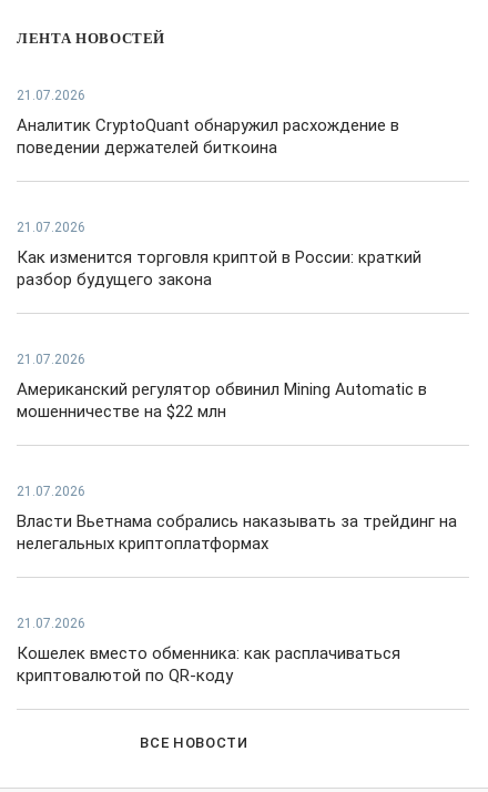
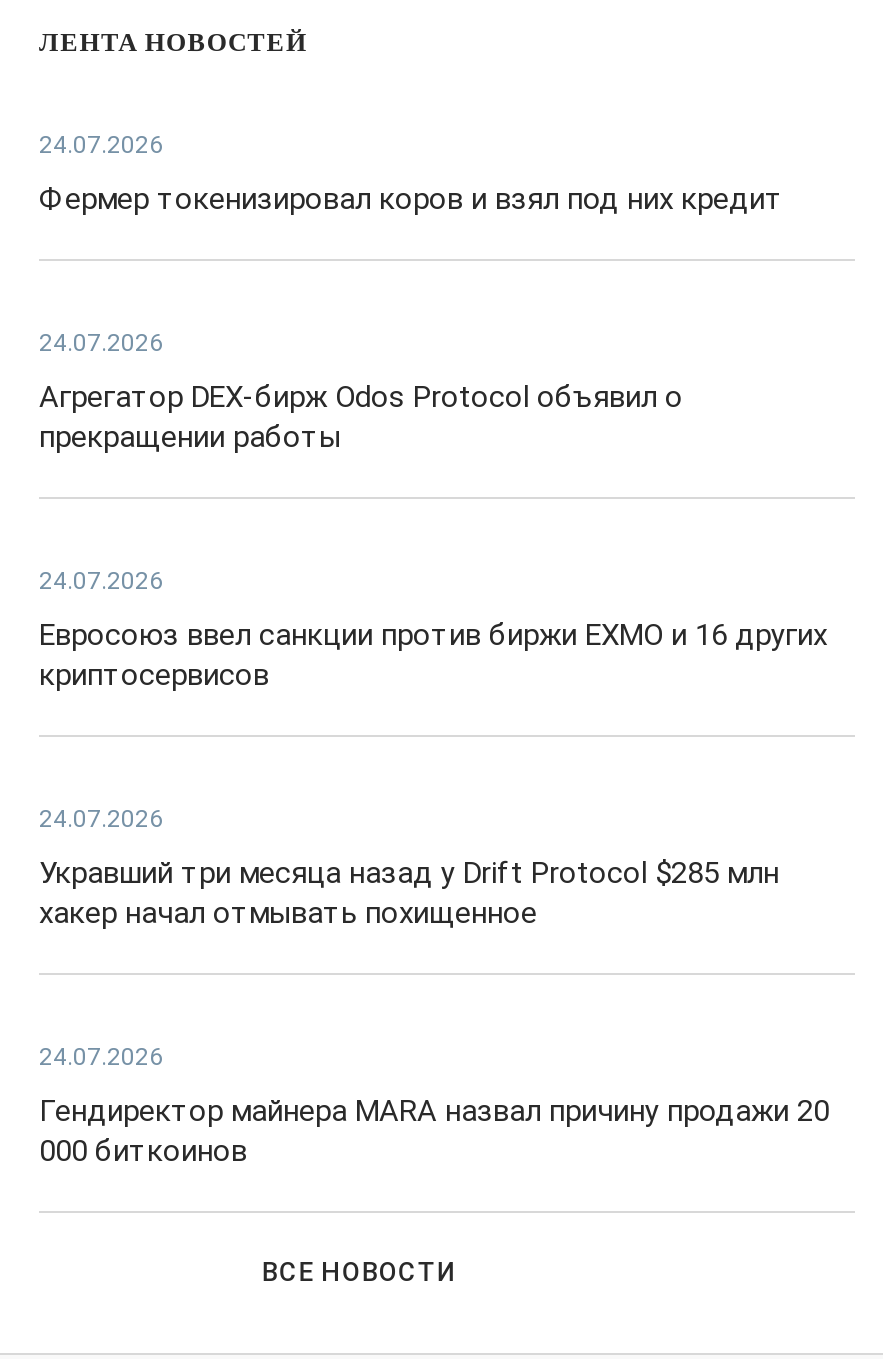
- 21.07.2026
+ 24.07.2026

- Аналитик CryptoQuant обнаружил расхождение в
- поведении держателей биткоина
+ Фермер токенизировал коров и взял под них кредит

- 21.07.2026
+ 24.07.2026

- Как изменится торговля криптой в России: краткий
- разбор будущего закона
+ Агрегатор DEX‑бирж Odos Protocol объявил о
+ прекращении работы

- 21.07.2026
+ 24.07.2026

- Американский регулятор обвинил Mining Automatic в
- мошенничестве на $22 млн
+ Евросоюз ввел санкции против биржи EXMO и 16 других
+ криптосервисов

- 21.07.2026
+ 24.07.2026

- Власти Вьетнама собрались наказывать за трейдинг на
- нелегальных криптоплатформах
+ Укравший три месяца назад у Drift Protocol $285 млн
+ хакер начал отмывать похищенное

- 21.07.2026
+ 24.07.2026

- Кошелек вместо обменника: как расплачиваться
- криптовалютой по QR-коду
+ Гендиректор майнера MARA назвал причину продажи 20
+ 000 биткоинов
